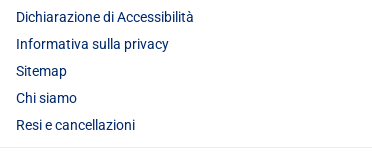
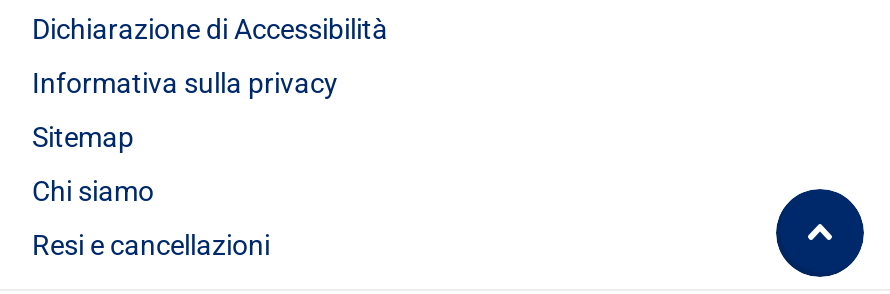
+ [image]
